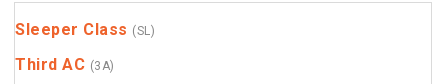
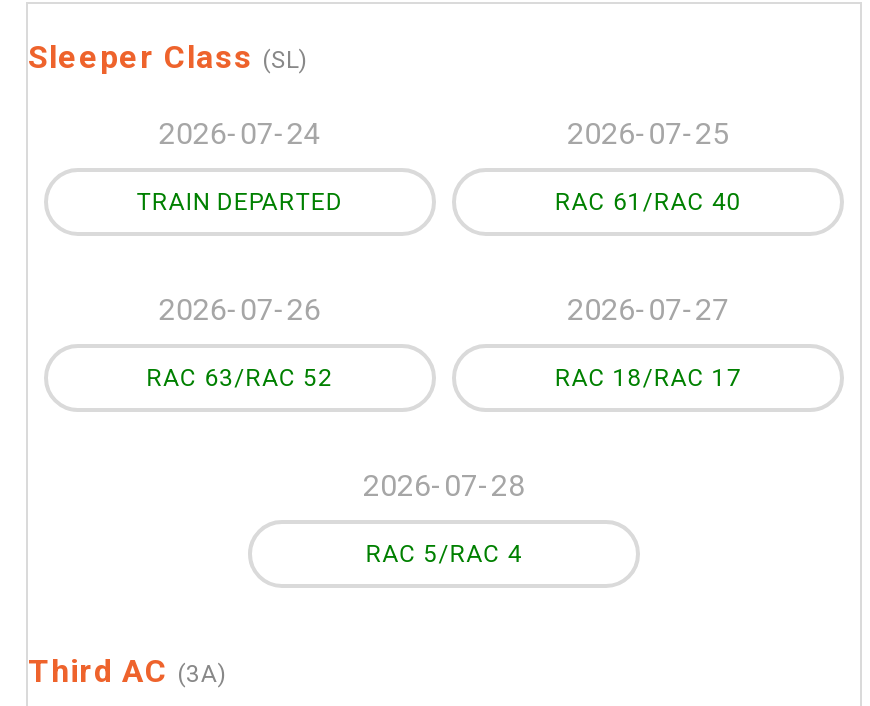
+ 2026-07-24
+ TRAIN DEPARTED

+ 2026-07-25
+ RAC 61/RAC 40
+ 2026-07-26
+ RAC 63/RAC 52

+ 2026-07-27
+ RAC 18/RAC 17
+ 2026-07-28
+ RAC 5/RAC 4
